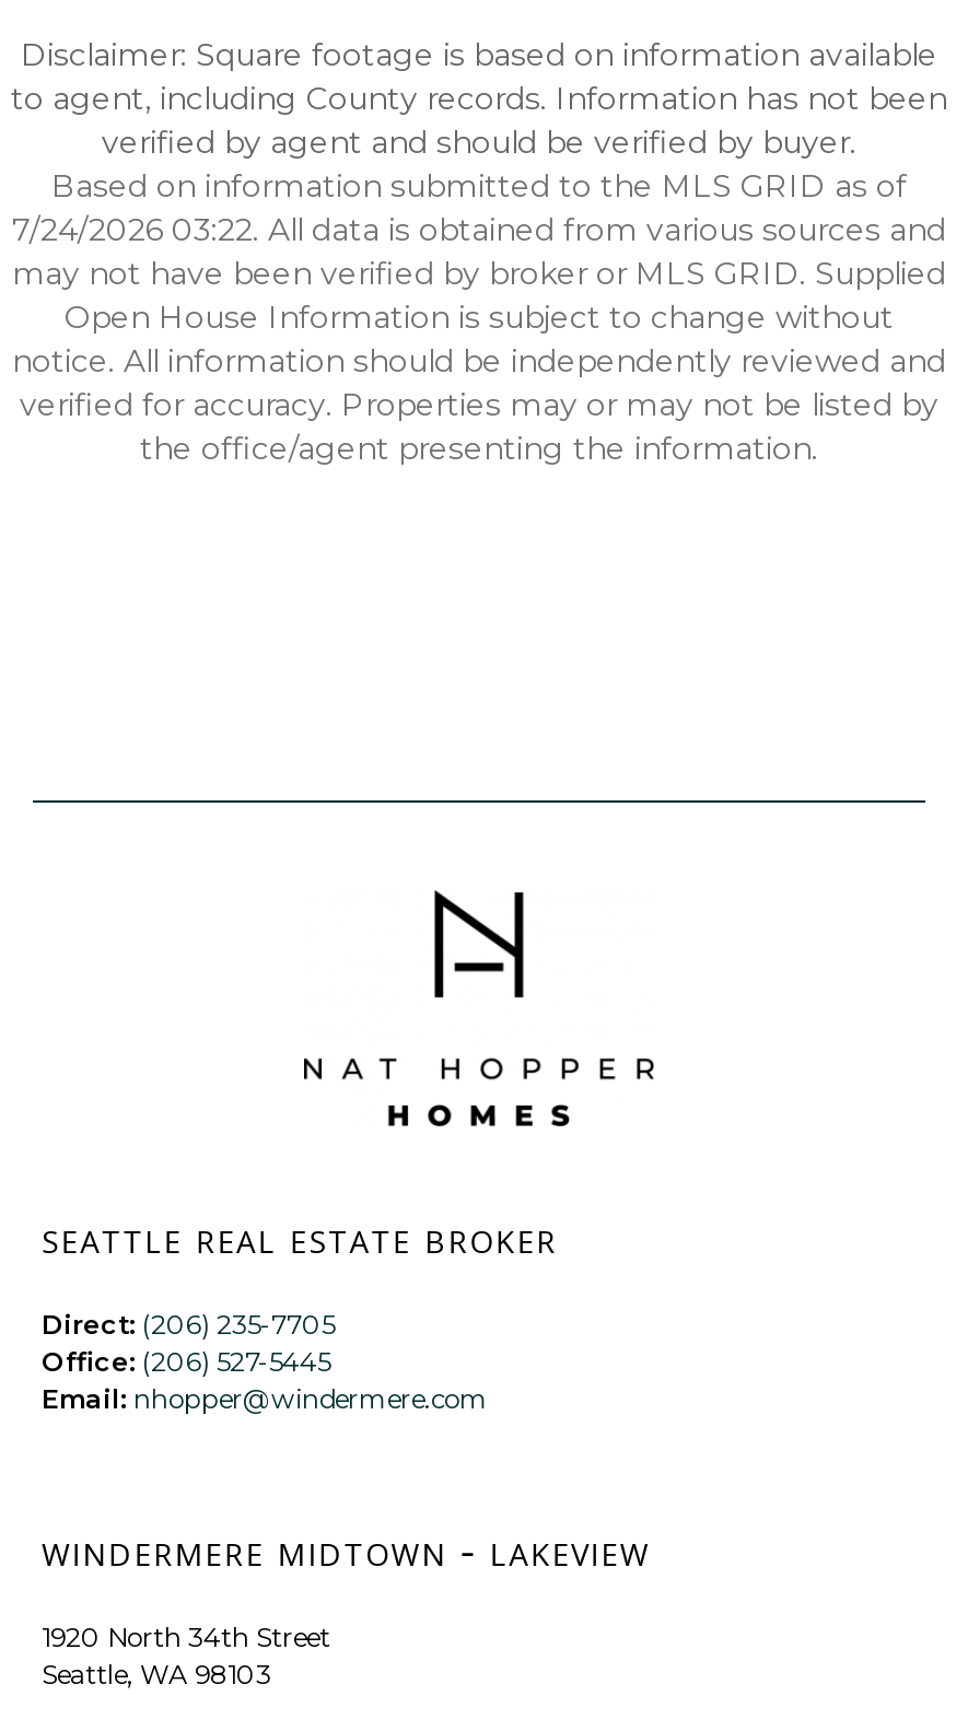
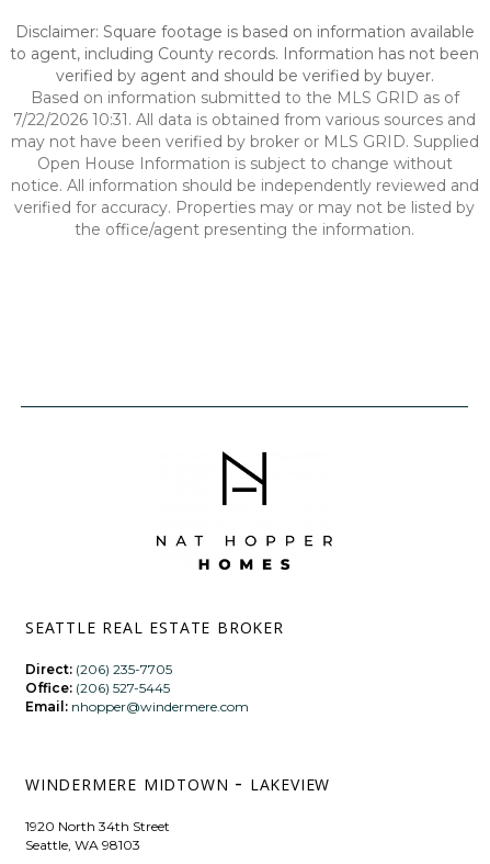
- 7/24/2026 03:22. All data is obtained from various sources and
+ 7/22/2026 10:31. All data is obtained from various sources and
